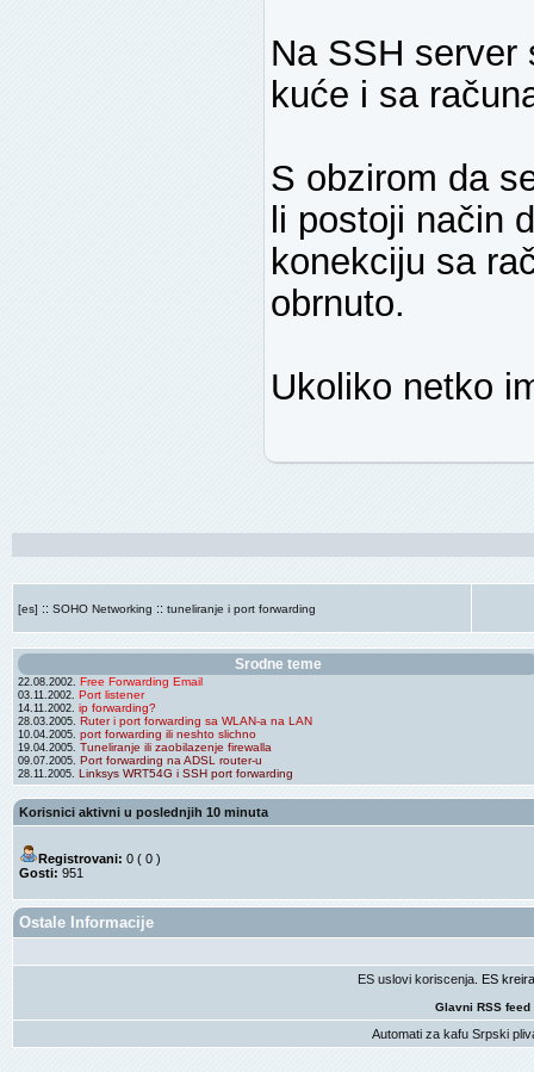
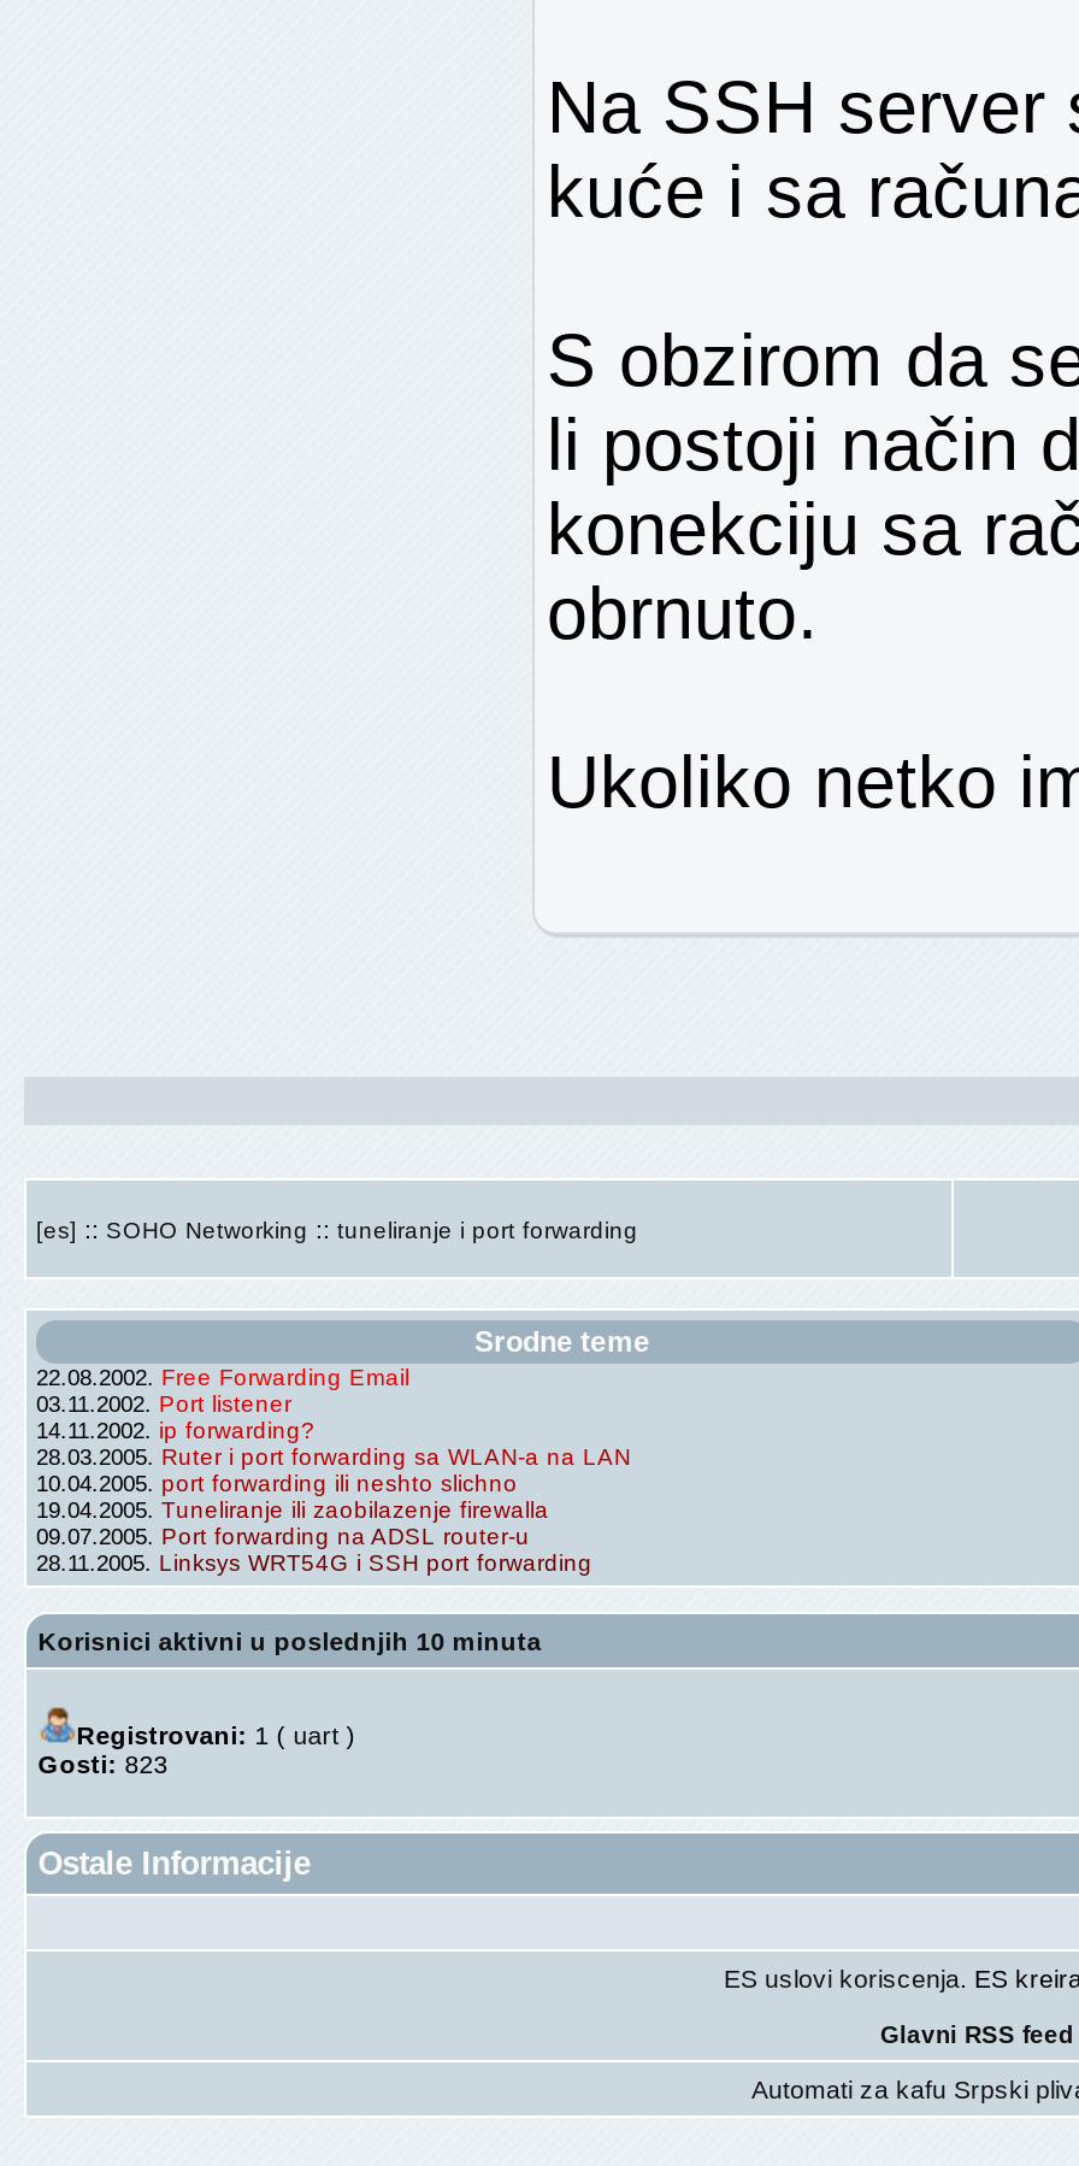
- Registrovani: 0 ( 0 )
- Gosti:951
+ Registrovani: 1 (uart)
+ Gosti:823
